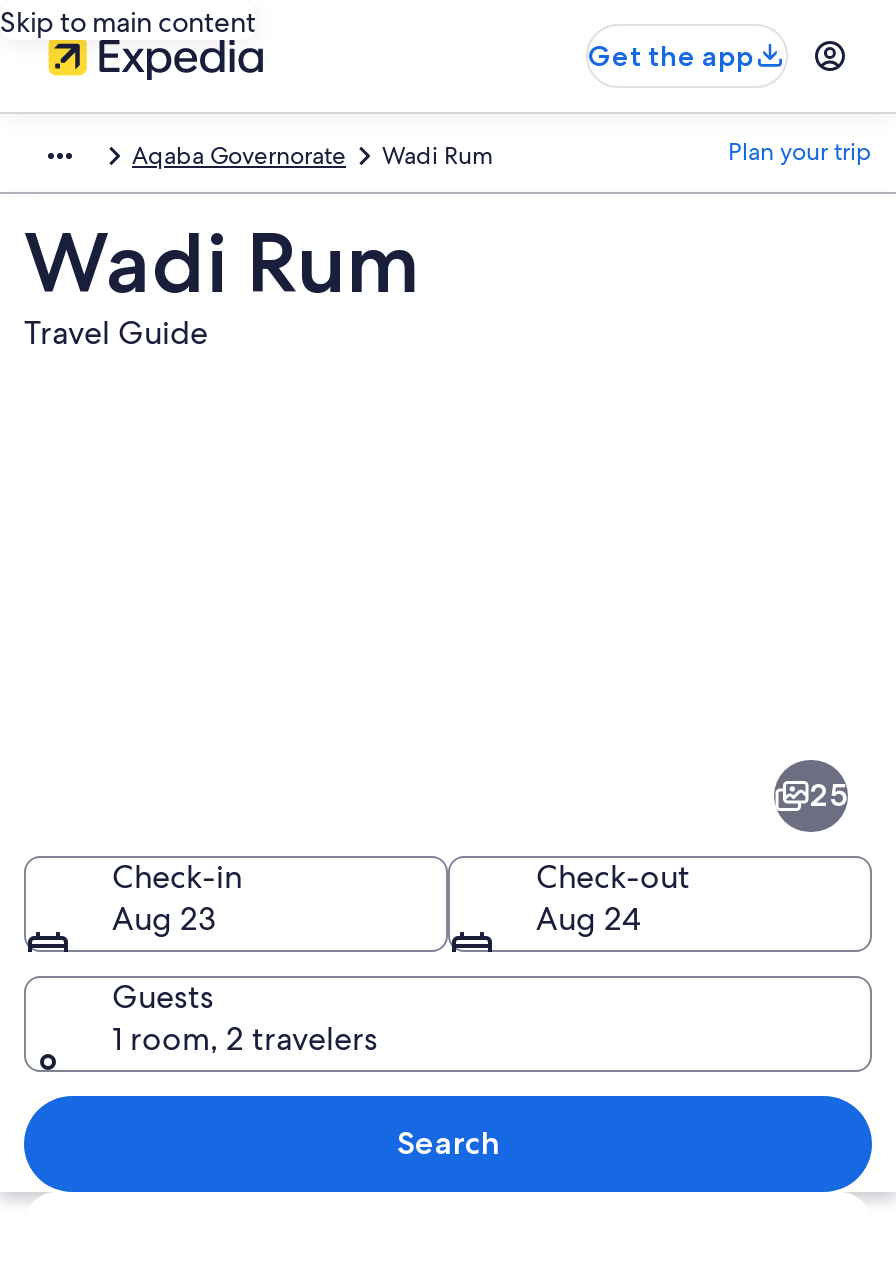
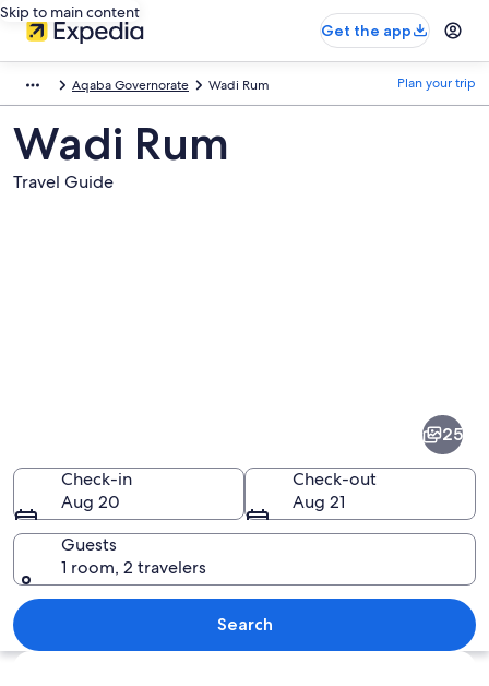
- Aug 23
+ Aug 20

- Aug 24
+ Aug 21
